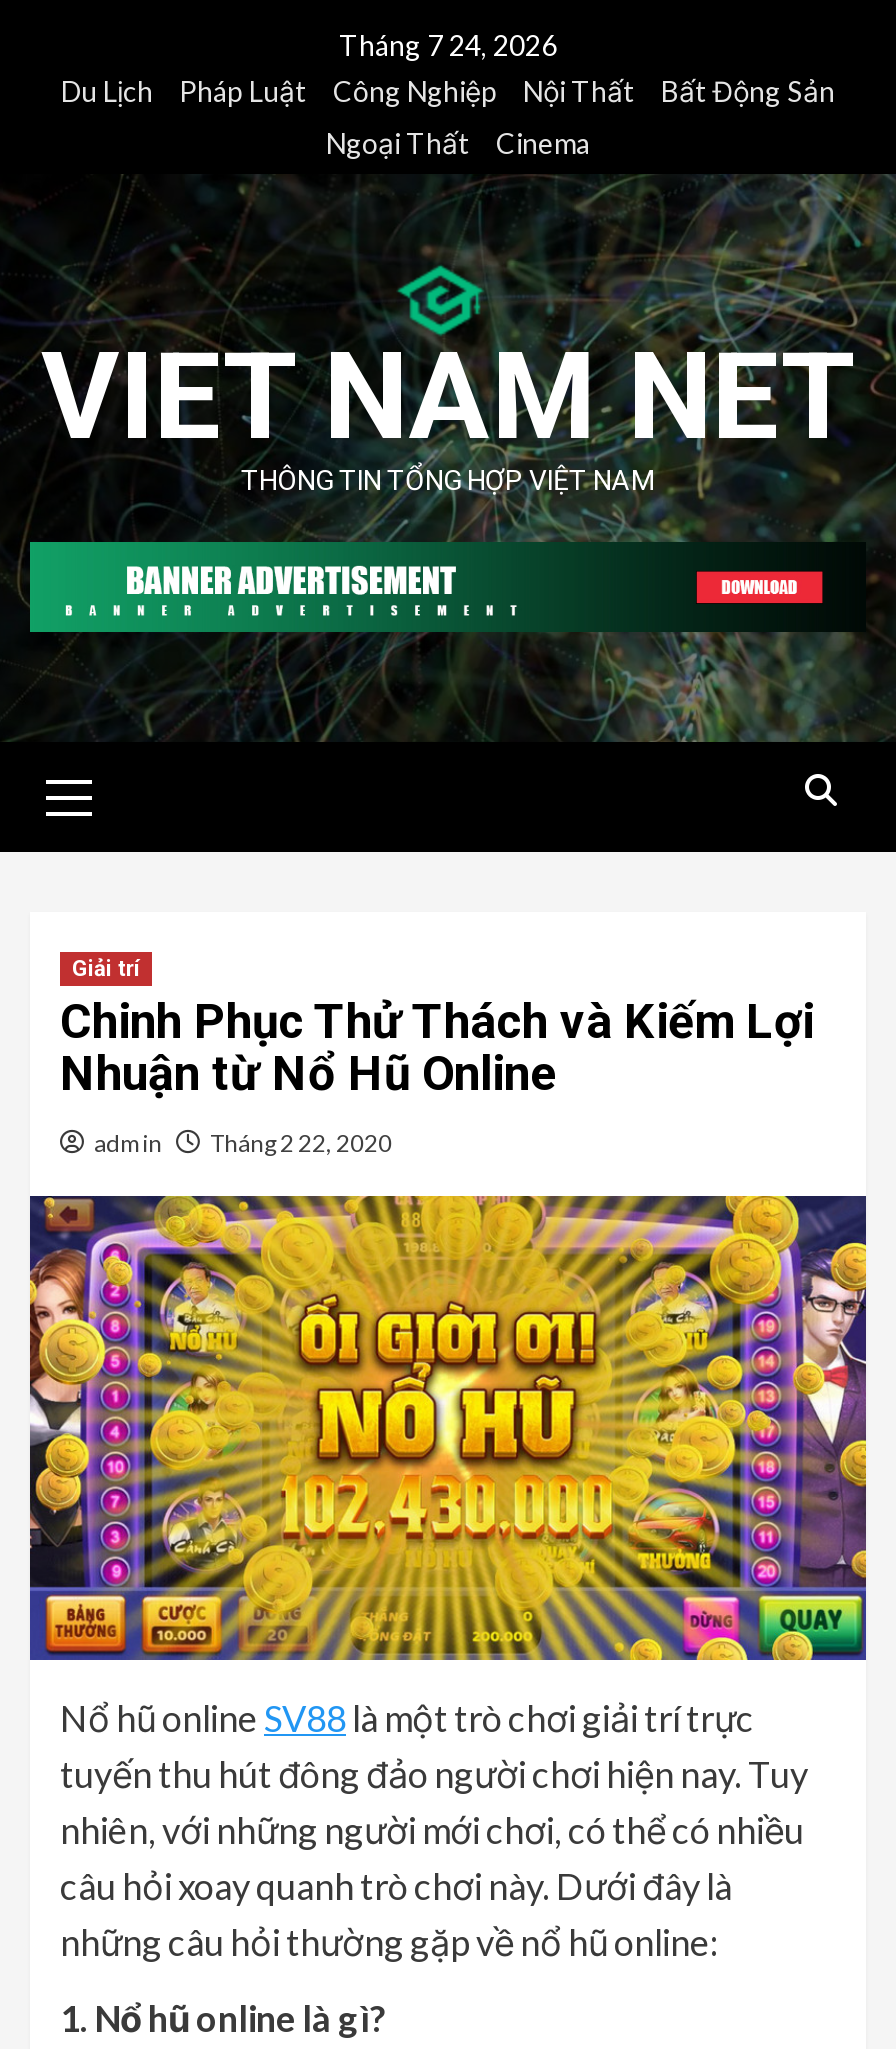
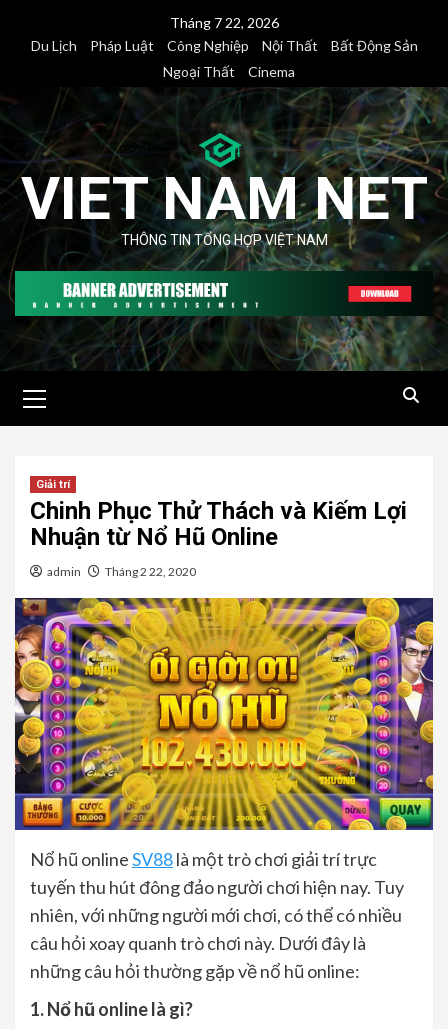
- Tháng 7 24, 2026
+ Tháng 7 22, 2026
